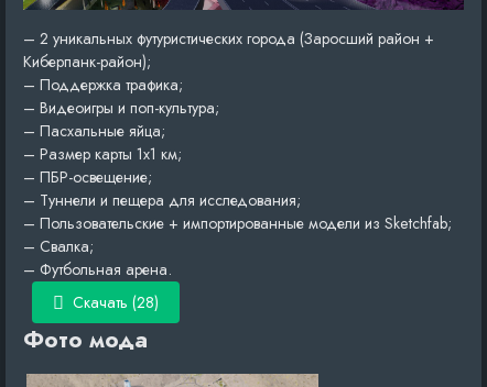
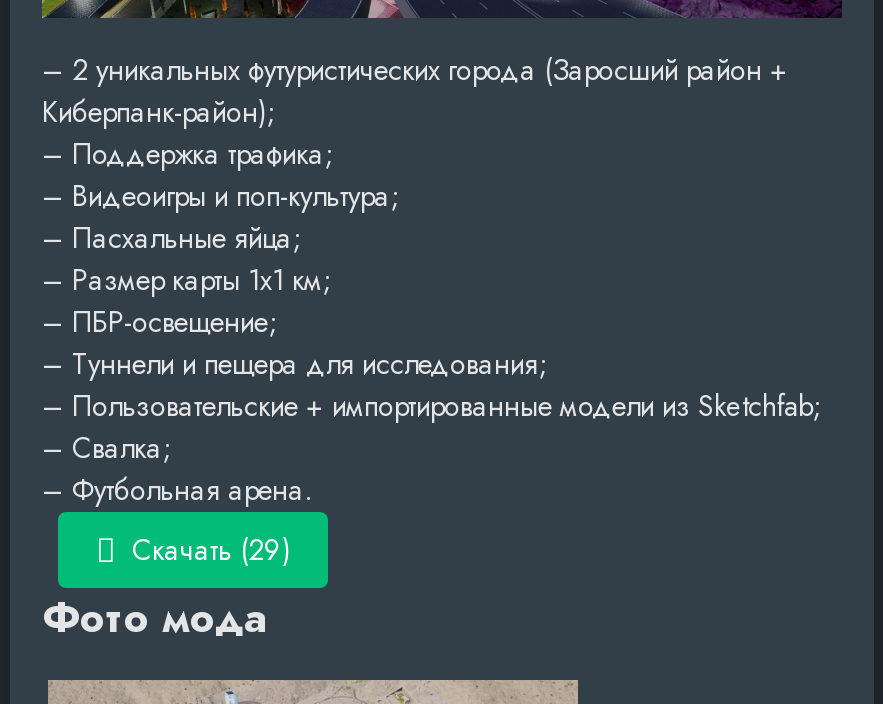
- Скачать (28)
+ Скачать (29)
